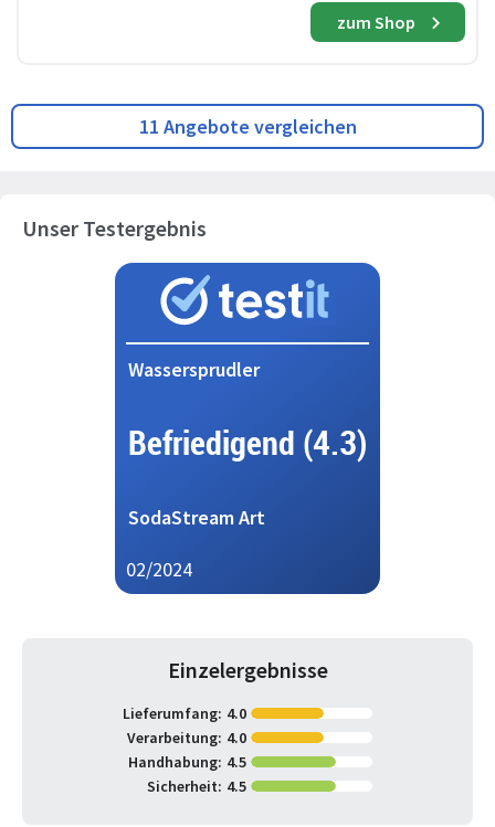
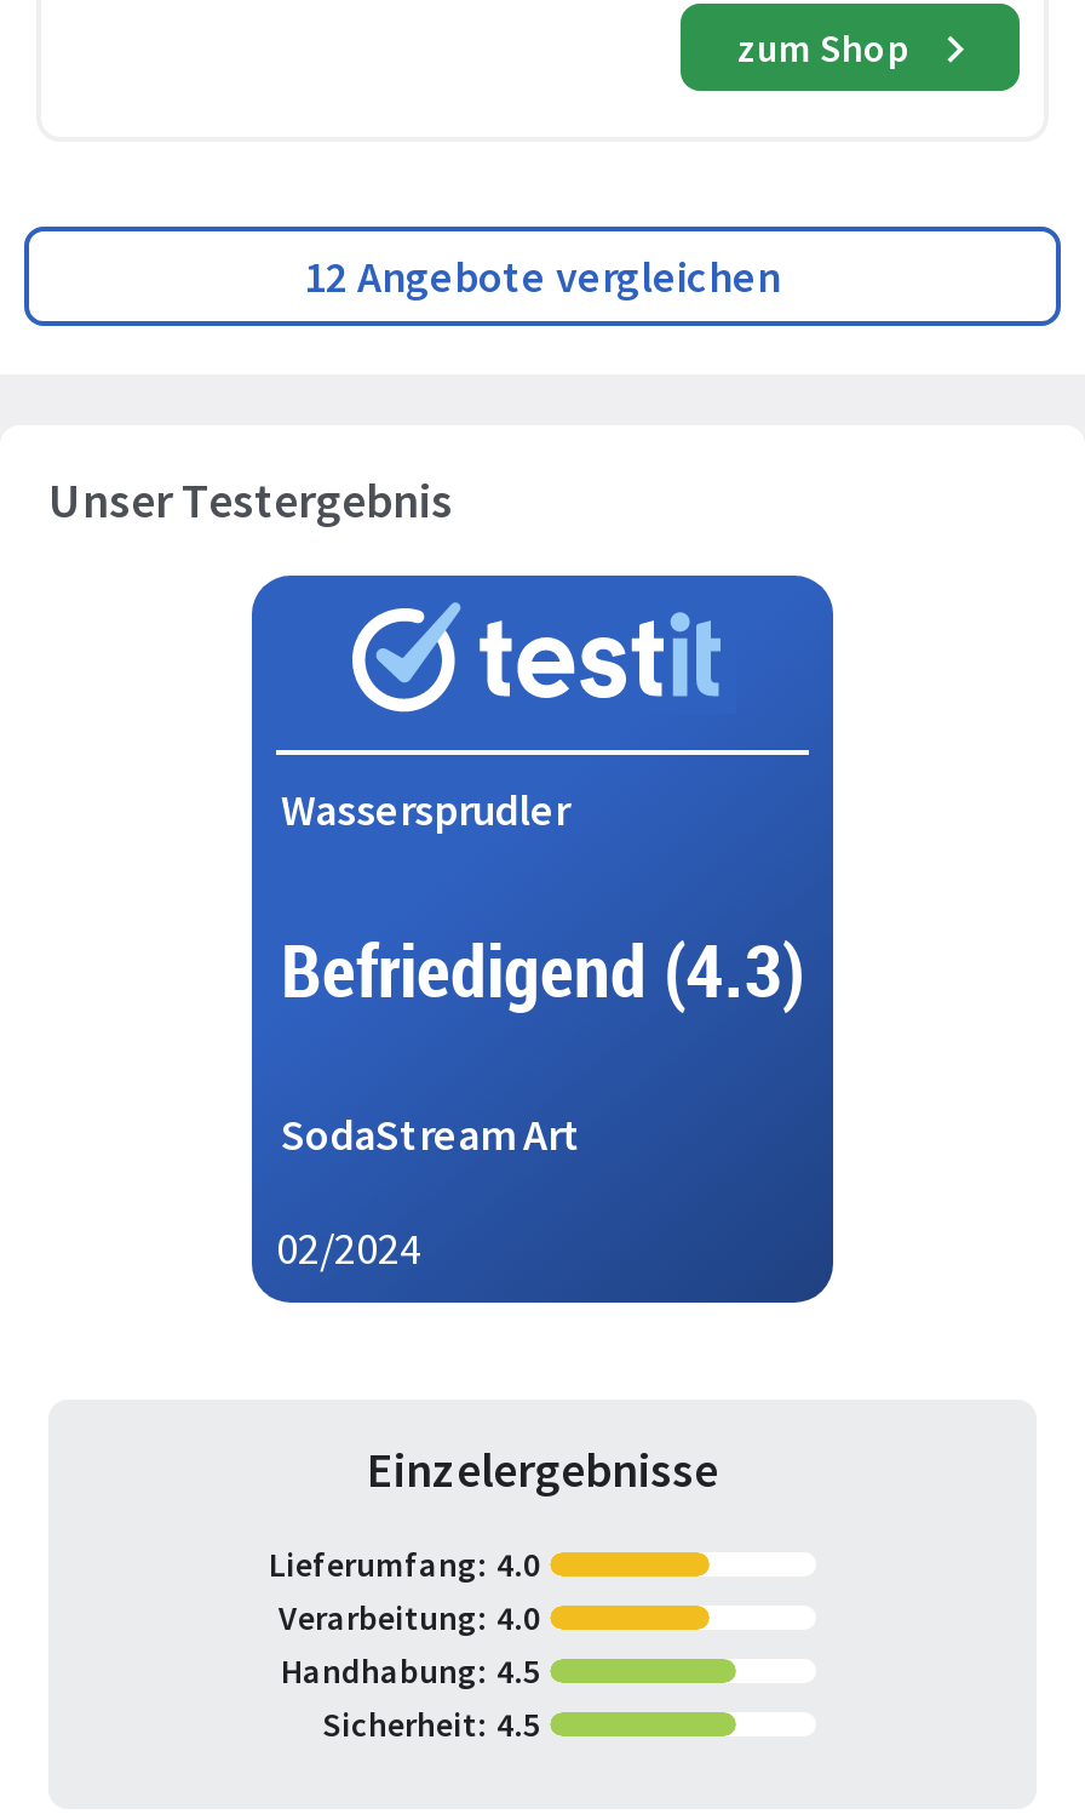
- 11 Angebote vergleichen
+ 12 Angebote vergleichen
